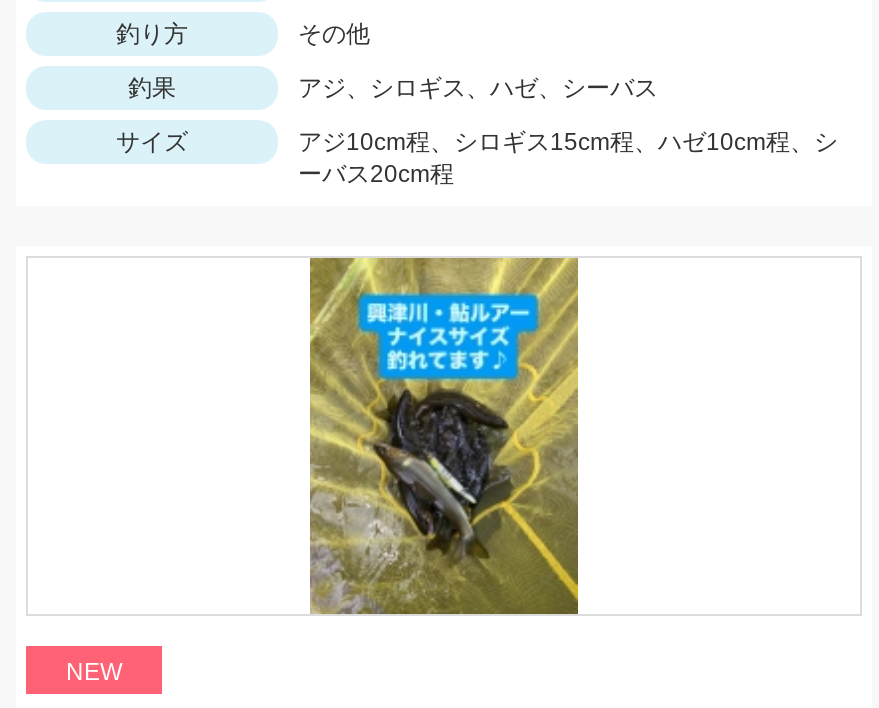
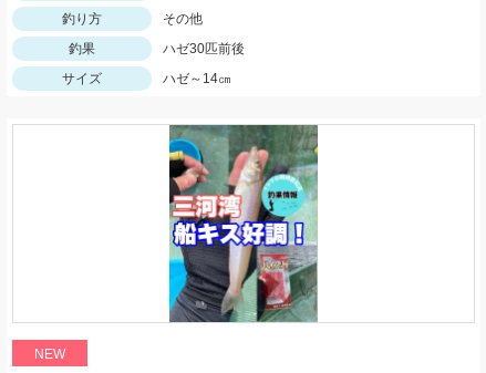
- アジ、シロギス、ハゼ、シーバス
+ ハゼ30匹前後

- アジ10cm程、シロギス15cm程、ハゼ10cm程、シ
- ーバス20cm程
+ ハゼ～14㎝

- [image]
+ [image]
